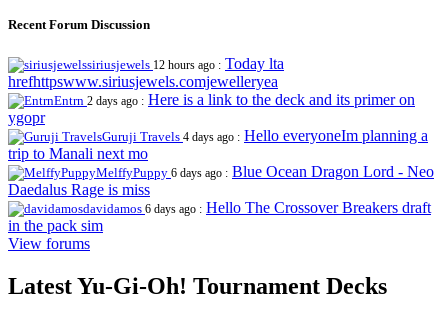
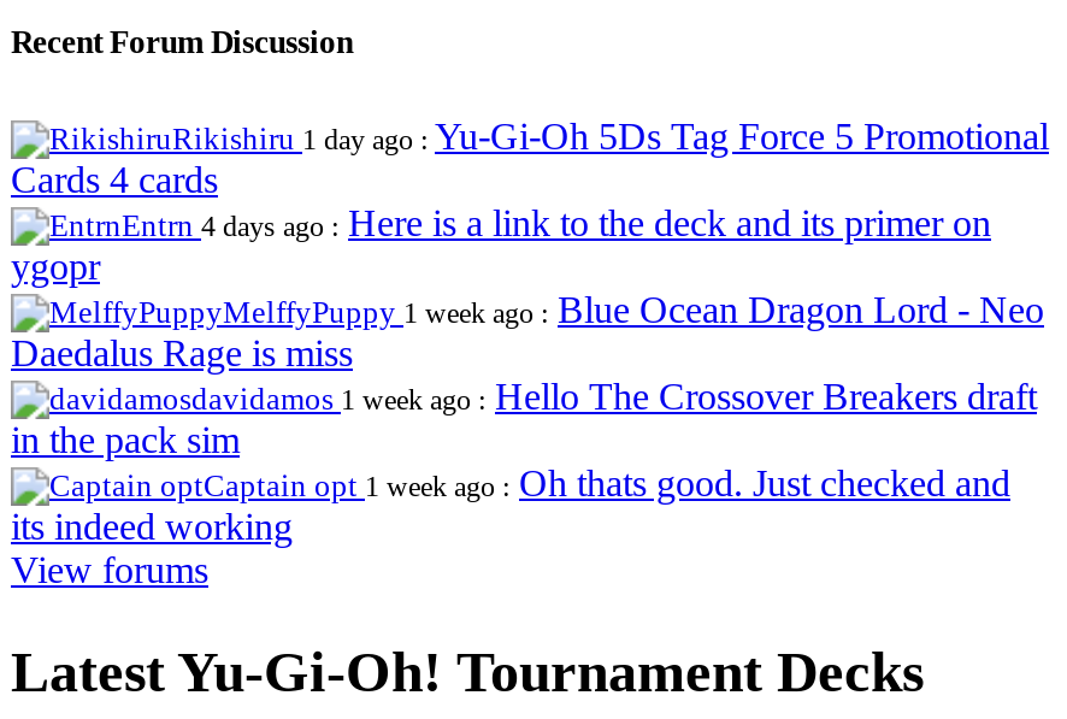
- siriusjewels 12 hours ago : Today lta
- hrefhttpswww.siriusjewels.comjewelleryea
- Entrn 2 days ago : Here is a link to the deck and its primer on
+ Rikishiru 1 day ago : Yu-Gi-Oh 5Ds Tag Force 5 Promotional
+ Cards 4 cards
+ Entrn 4 days ago : Here is a link to the deck and its primer on

- Guruji Travels 4 days ago : Hello everyoneIm planning a
- trip to Manali next mo
- MelffyPuppy 6 days ago : Blue Ocean Dragon Lord - Neo
+ MelffyPuppy 1 week ago : Blue Ocean Dragon Lord - Neo

moved up: Daedalus Rage is miss

- davidamos 6 days ago : Hello The Crossover Breakers draft
+ davidamos 1 week ago : Hello The Crossover Breakers draft

moved up: in the pack sim

+ Captain opt 1 week ago : Oh thats good. Just checked and
+ its indeed working
